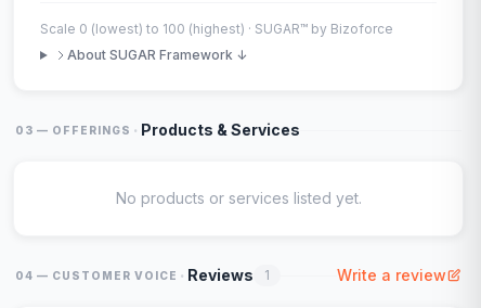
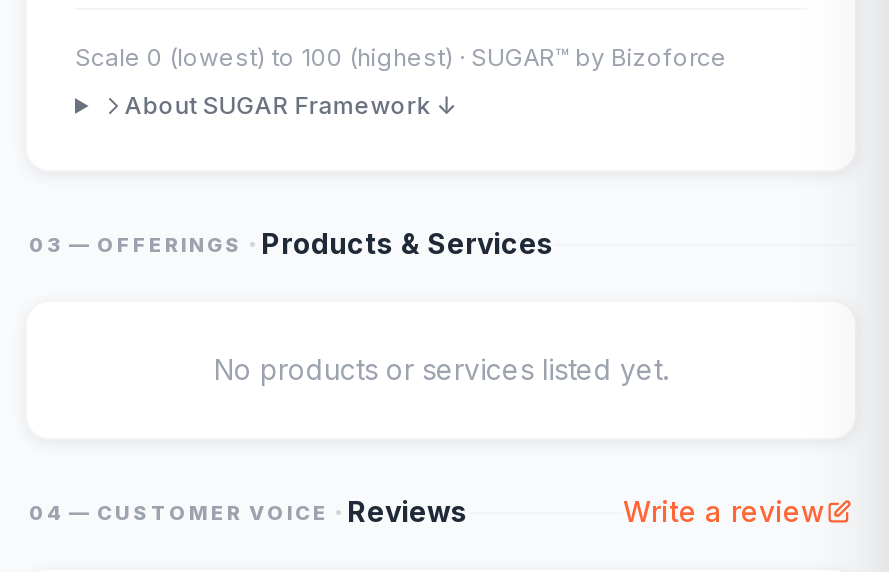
- 1
